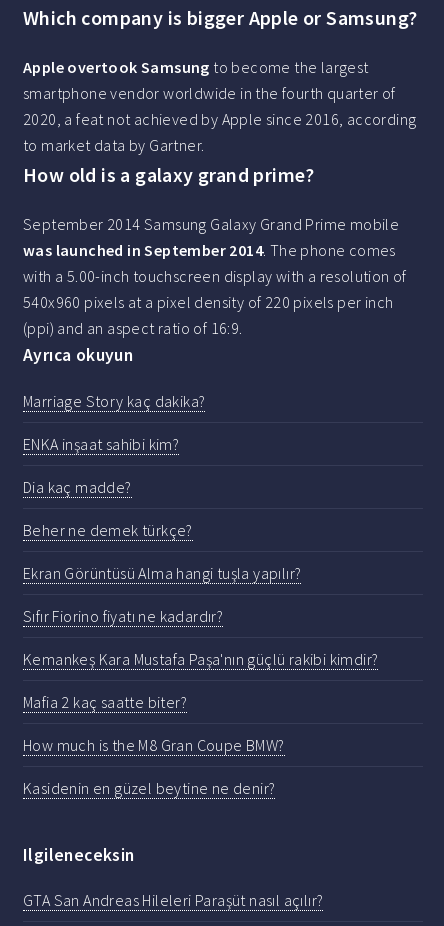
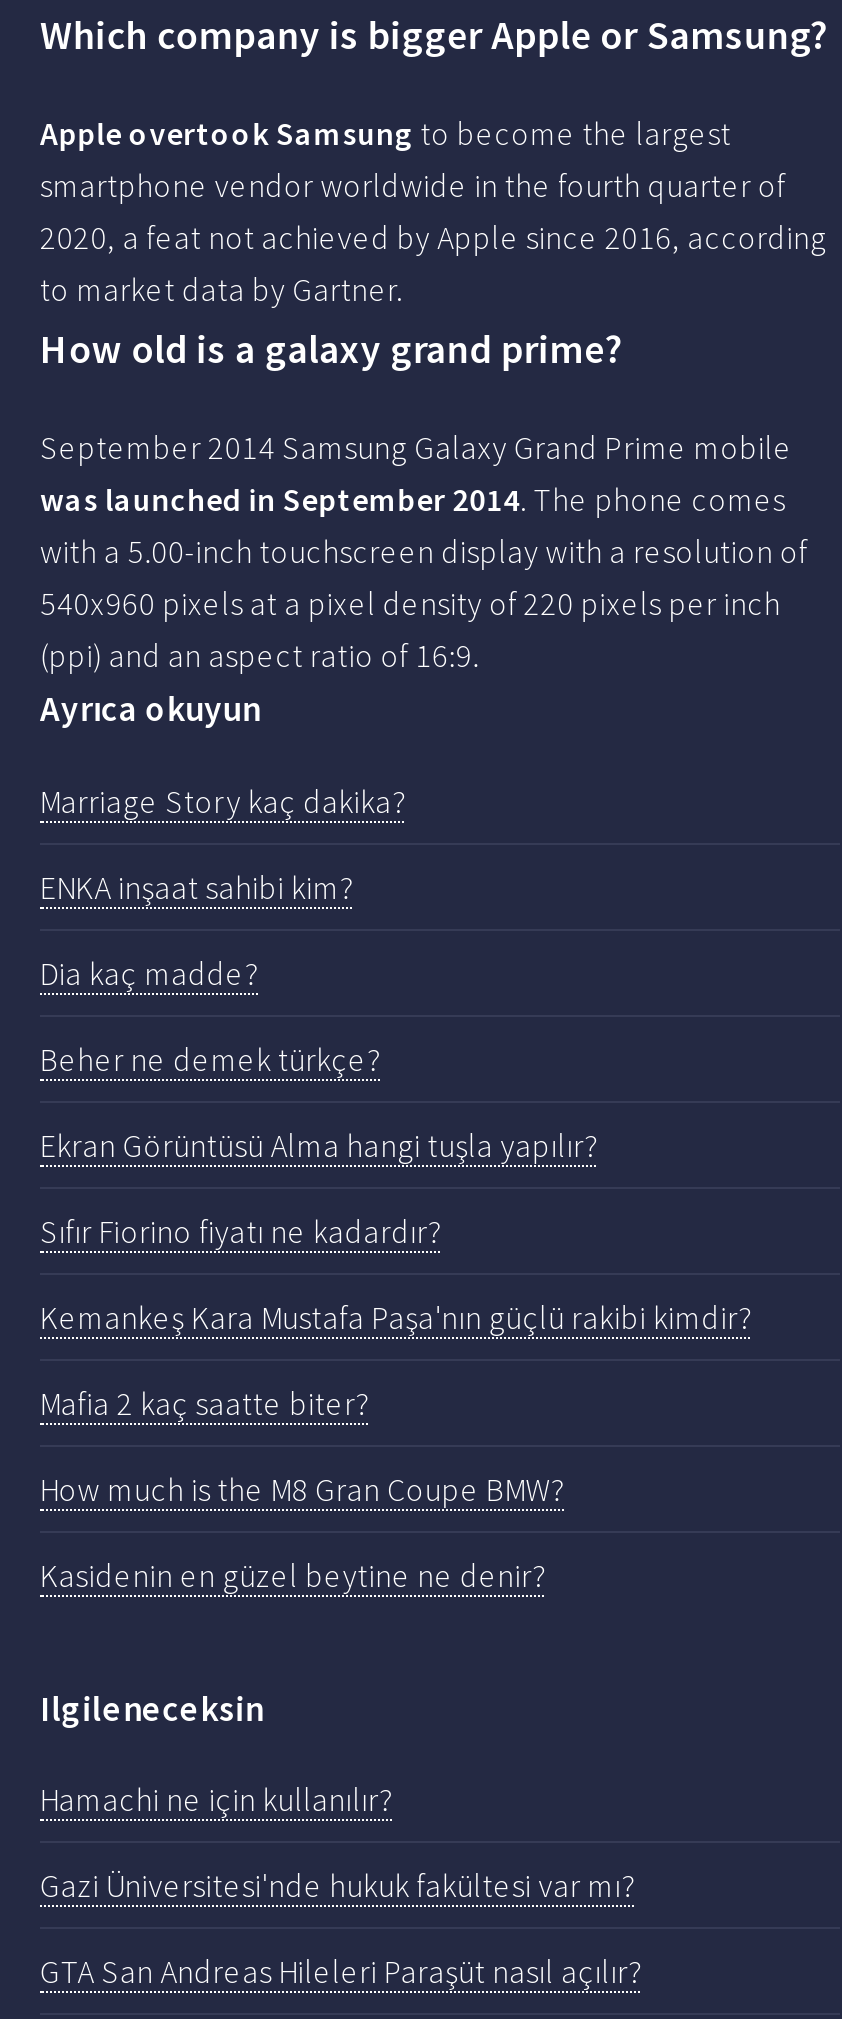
+ Hamachi ne için kullanılır?
+ Gazi Üniversitesi'nde hukuk fakültesi var mı?
